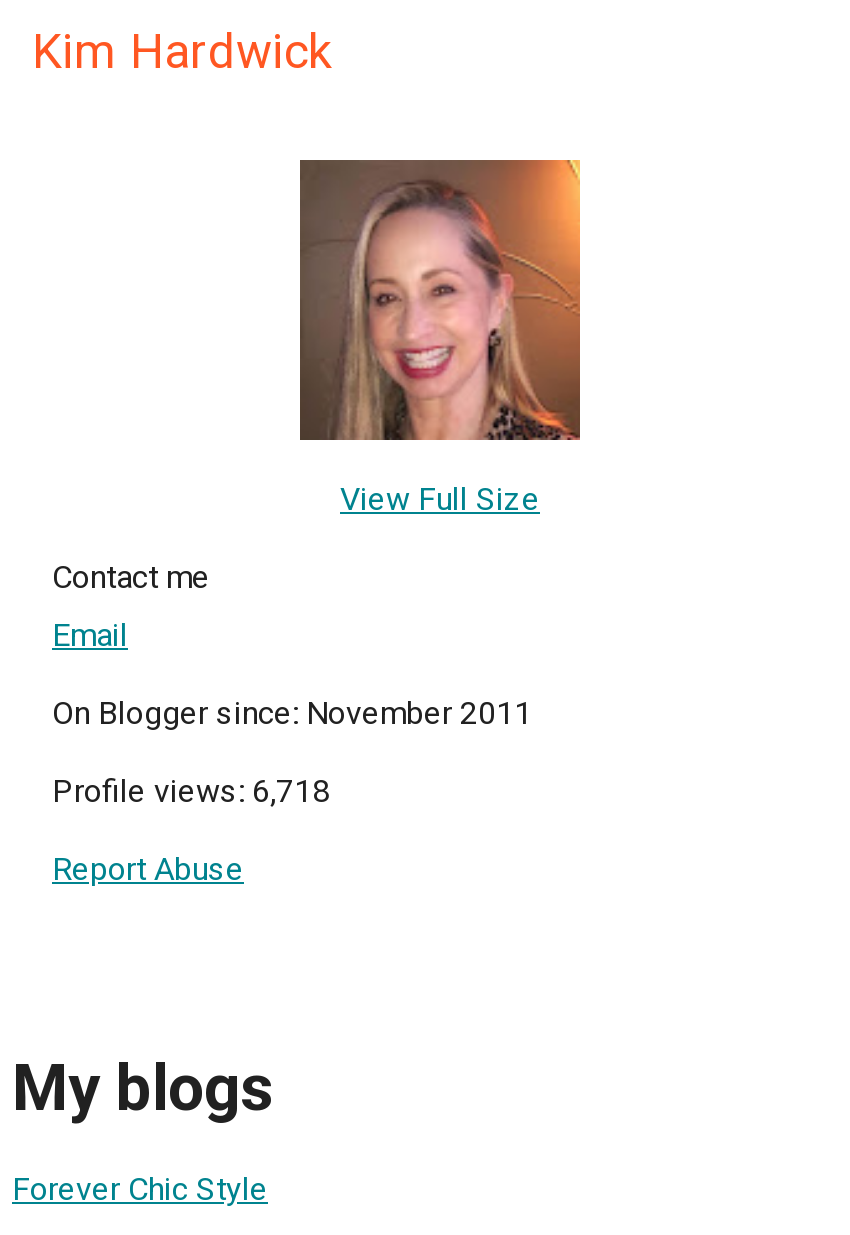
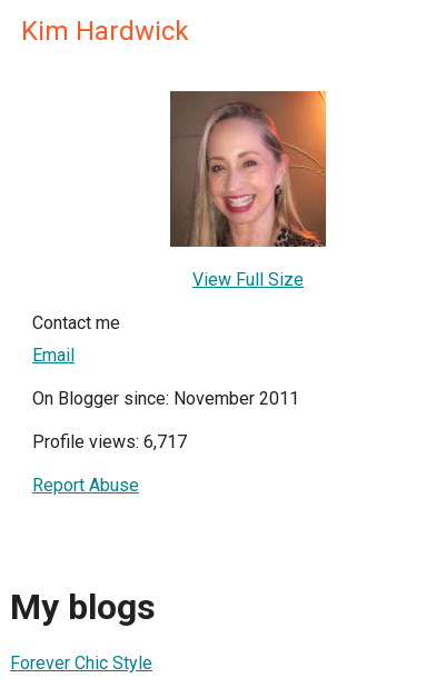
- Profile views: 6,718
+ Profile views: 6,717
